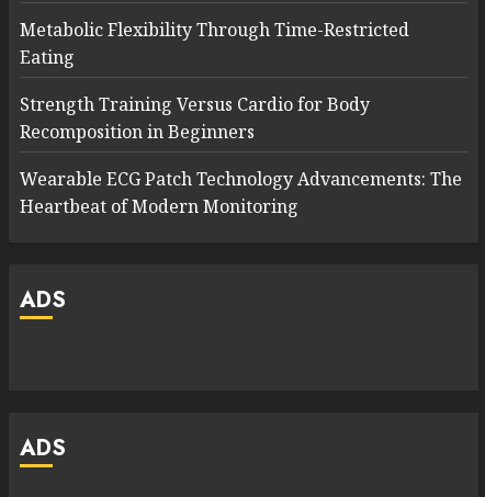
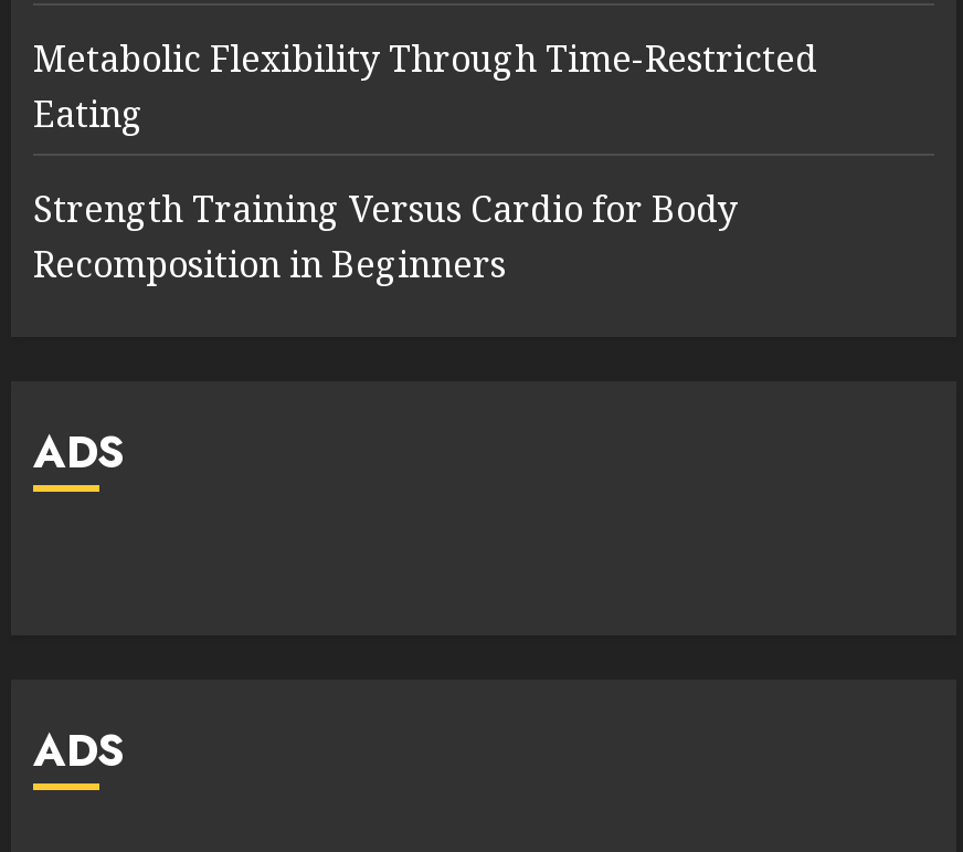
- Wearable ECG Patch Technology Advancements: The
- Heartbeat of Modern Monitoring
